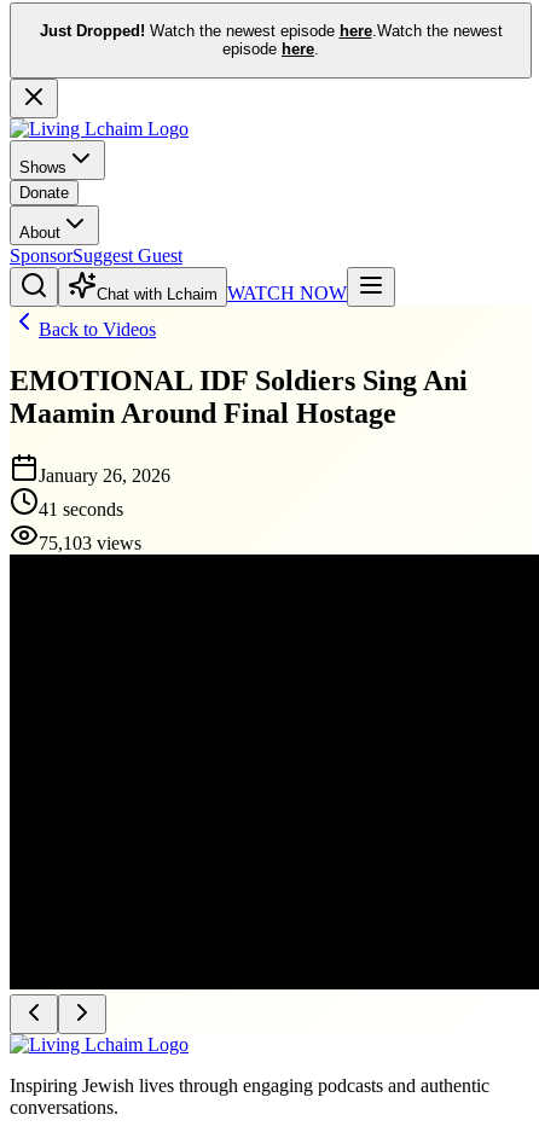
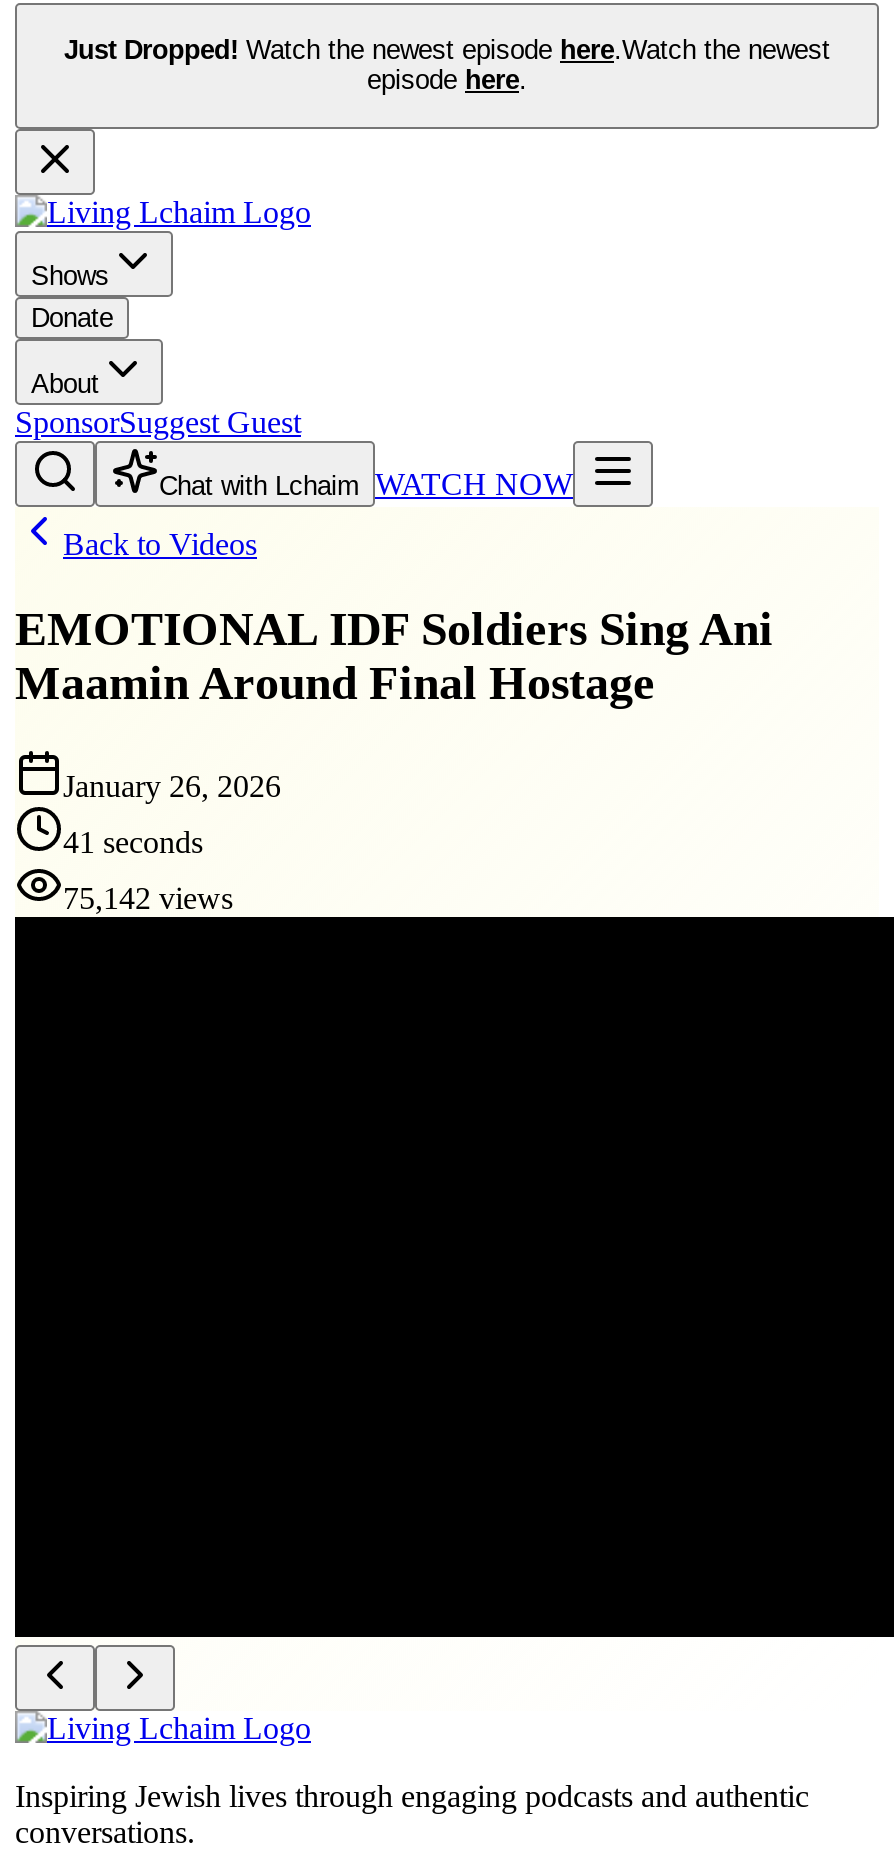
- 75,103 views
+ 75,142 views
